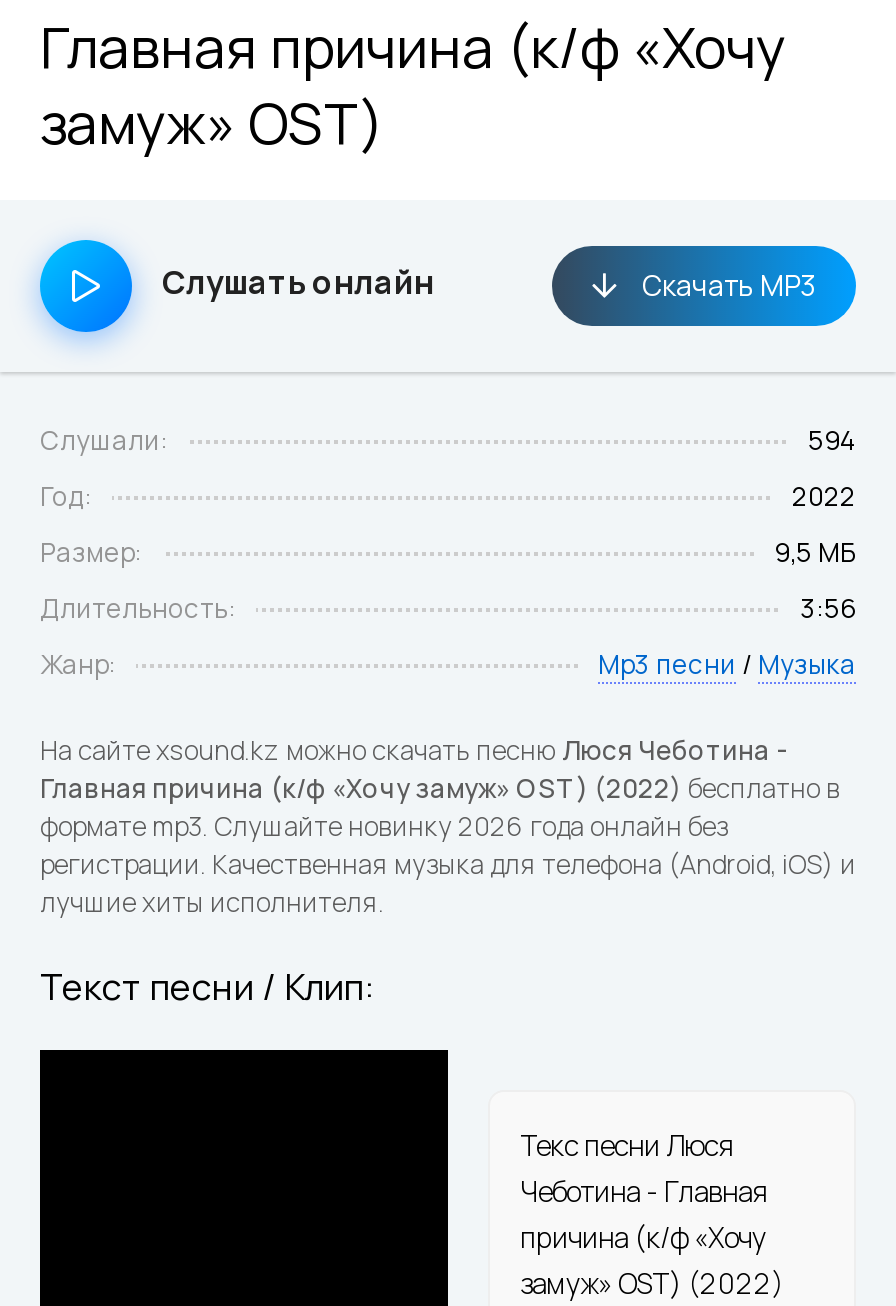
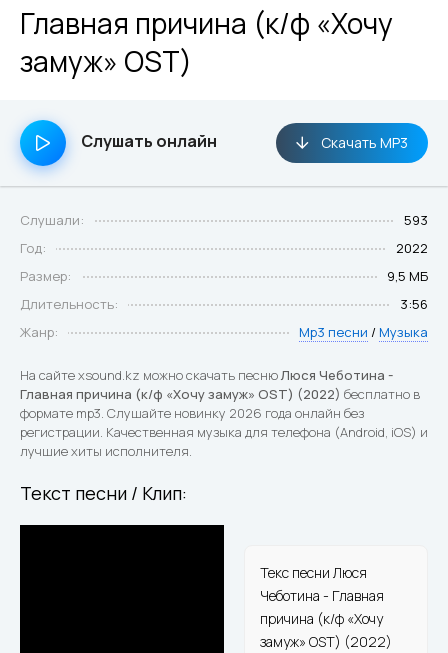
- 594
+ 593
